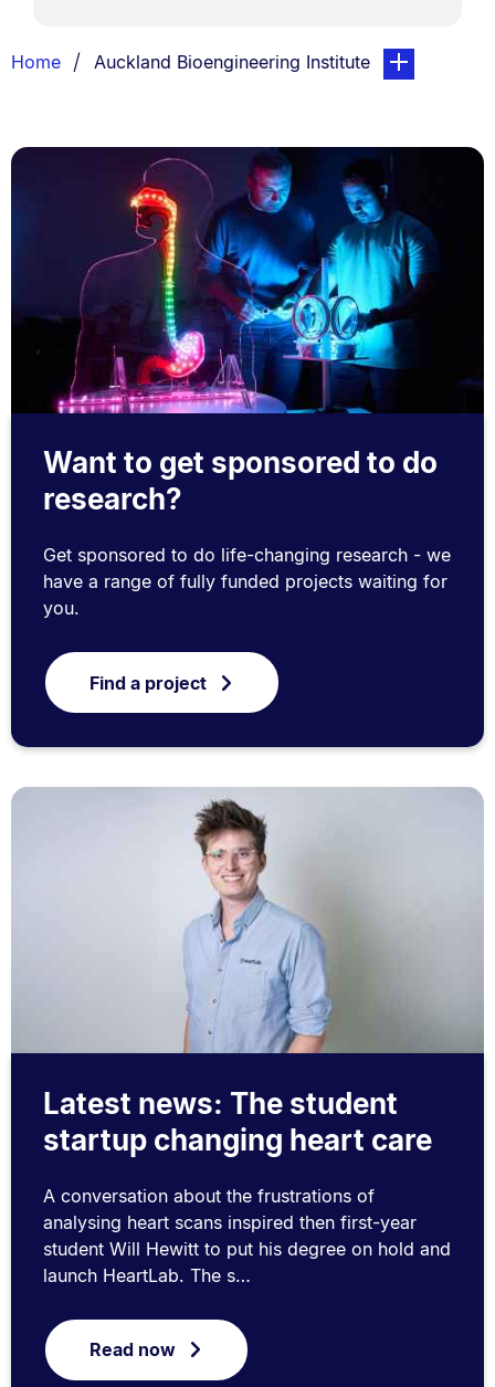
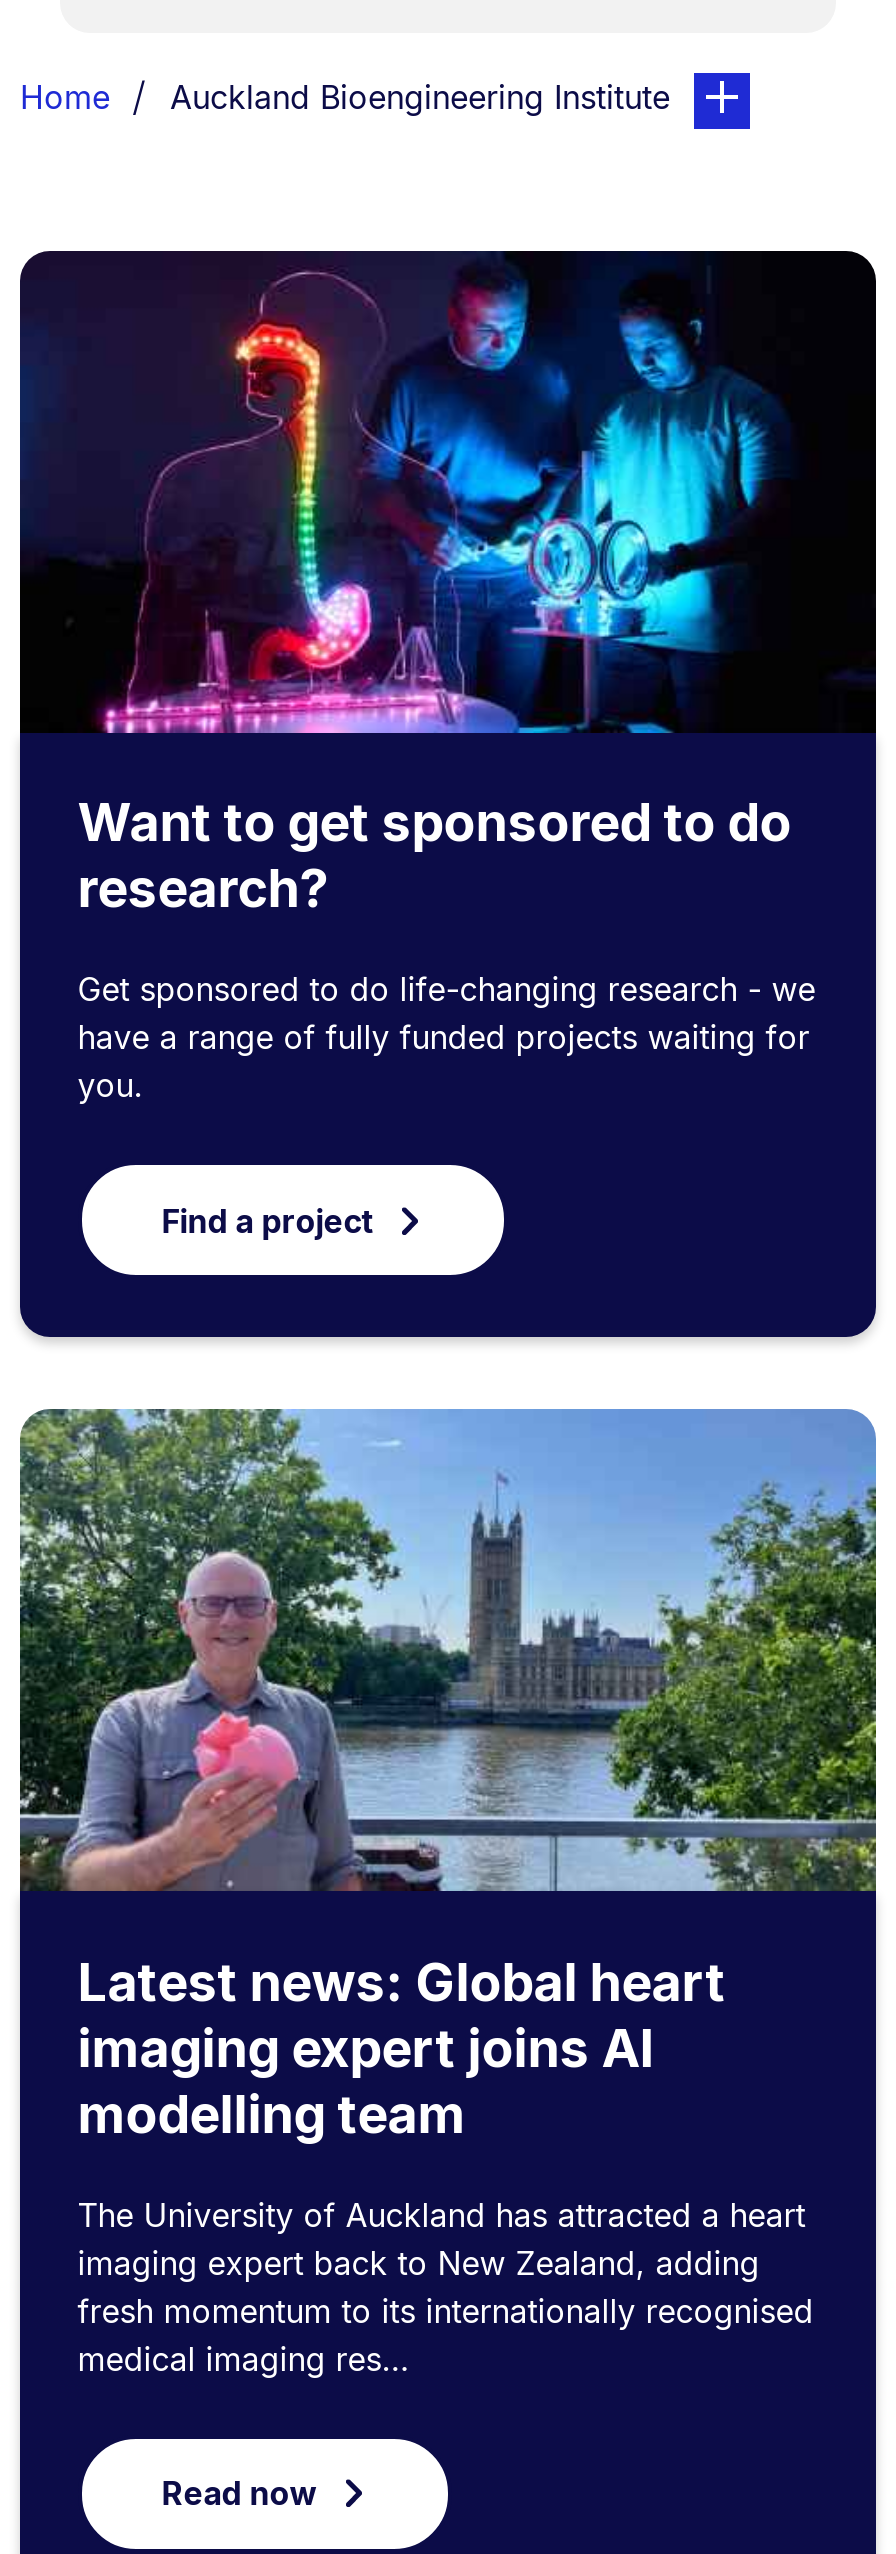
- [image]
- Latest news: The student
- startup changing heart care
+ [image]
+ Latest news: Global heart
+ imaging expert joins AI
+ modelling team

- A conversation about the frustrations of
- analysing heart scans inspired then first-year
- student Will Hewitt to put his degree on hold and
- launch HeartLab. The s…
+ The University of Auckland has attracted a heart
+ imaging expert back to New Zealand, adding
+ fresh momentum to its internationally recognised
+ medical imaging res…
